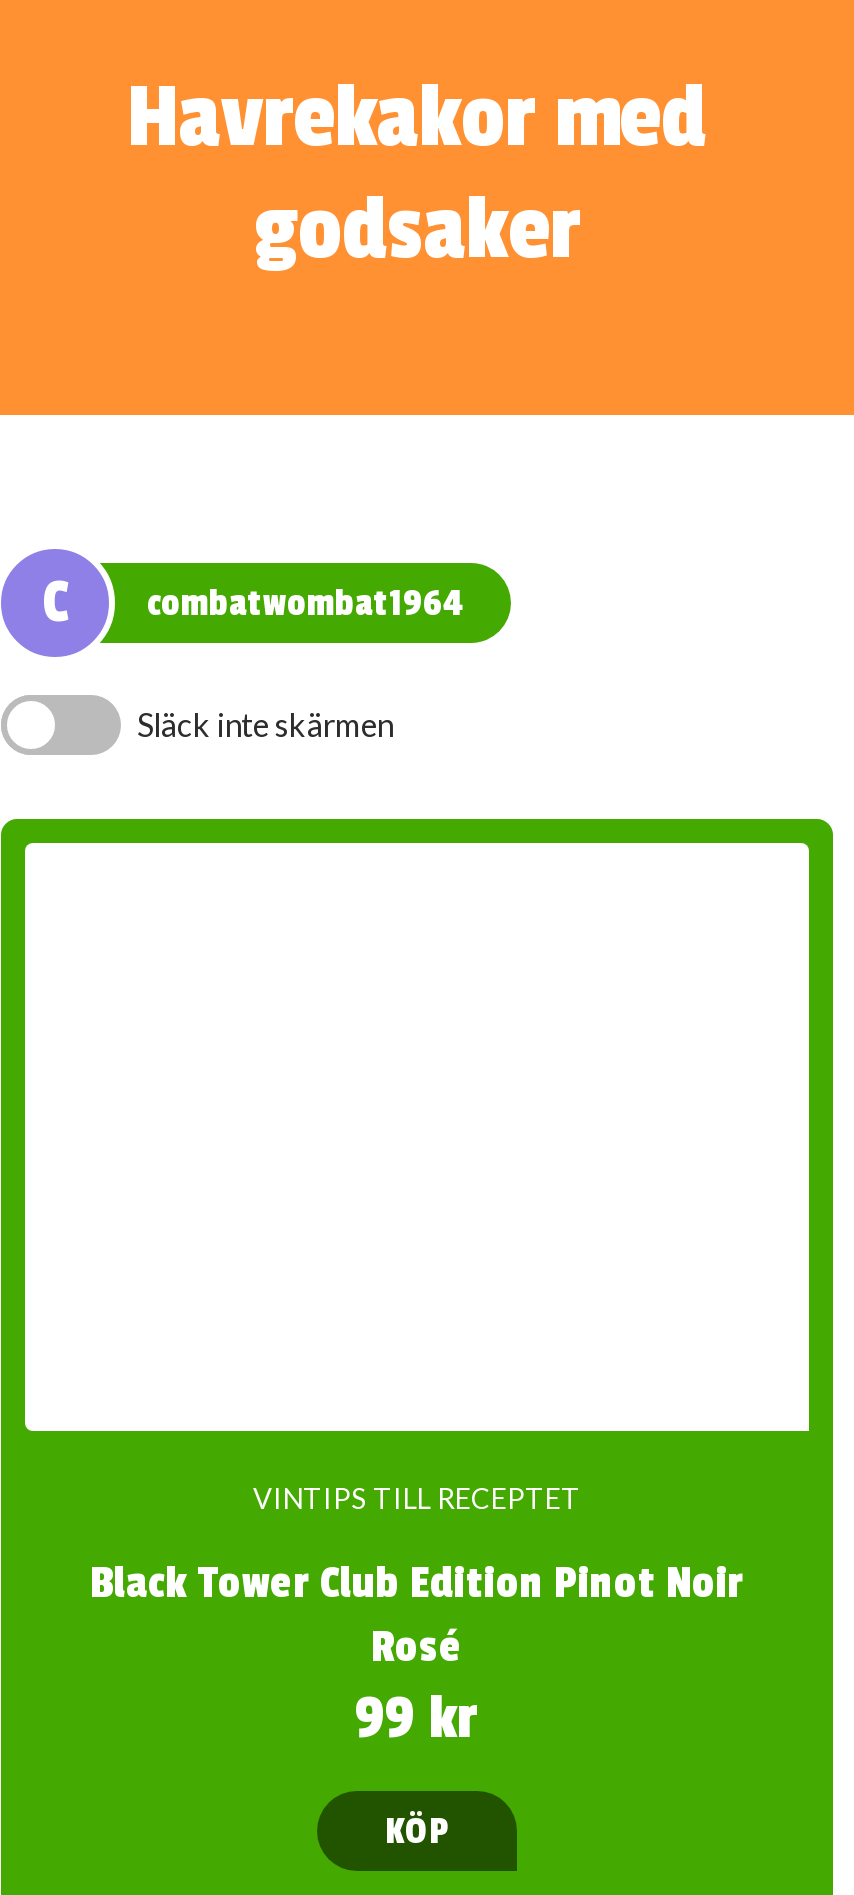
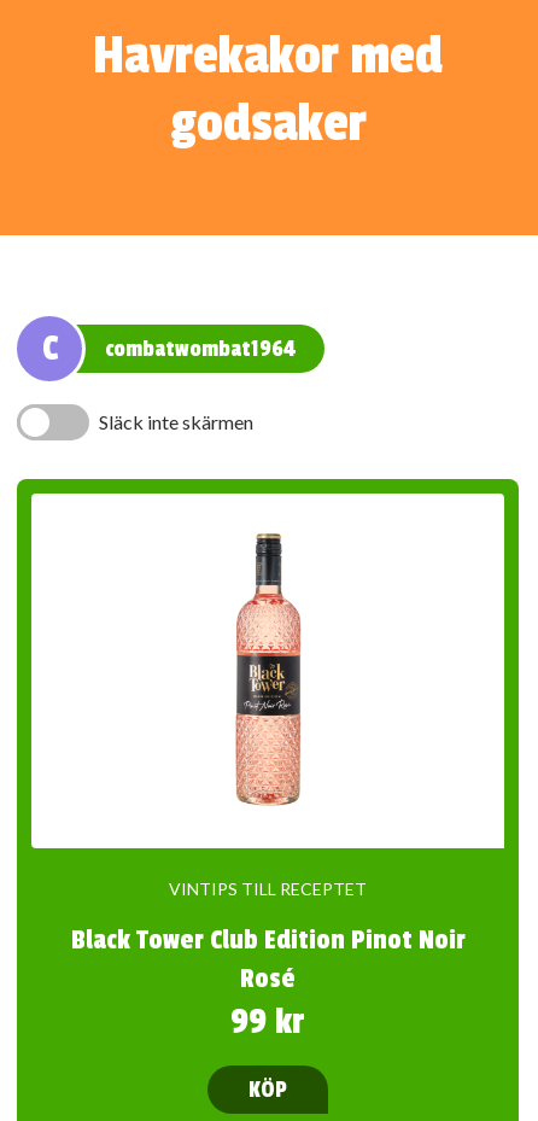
+ [image]
